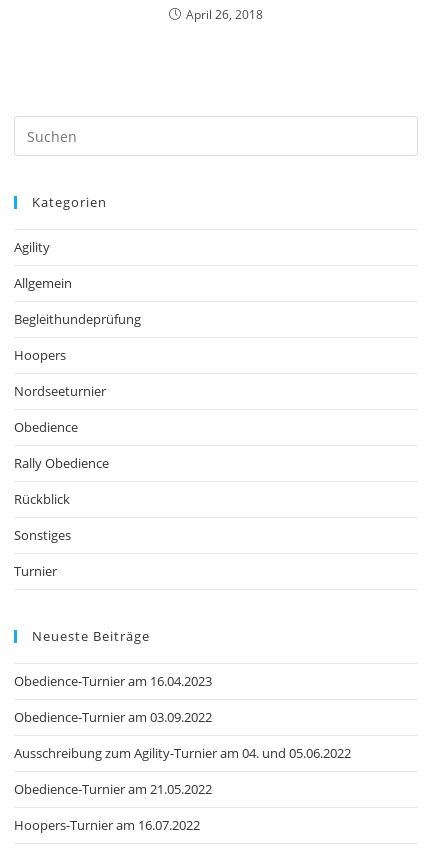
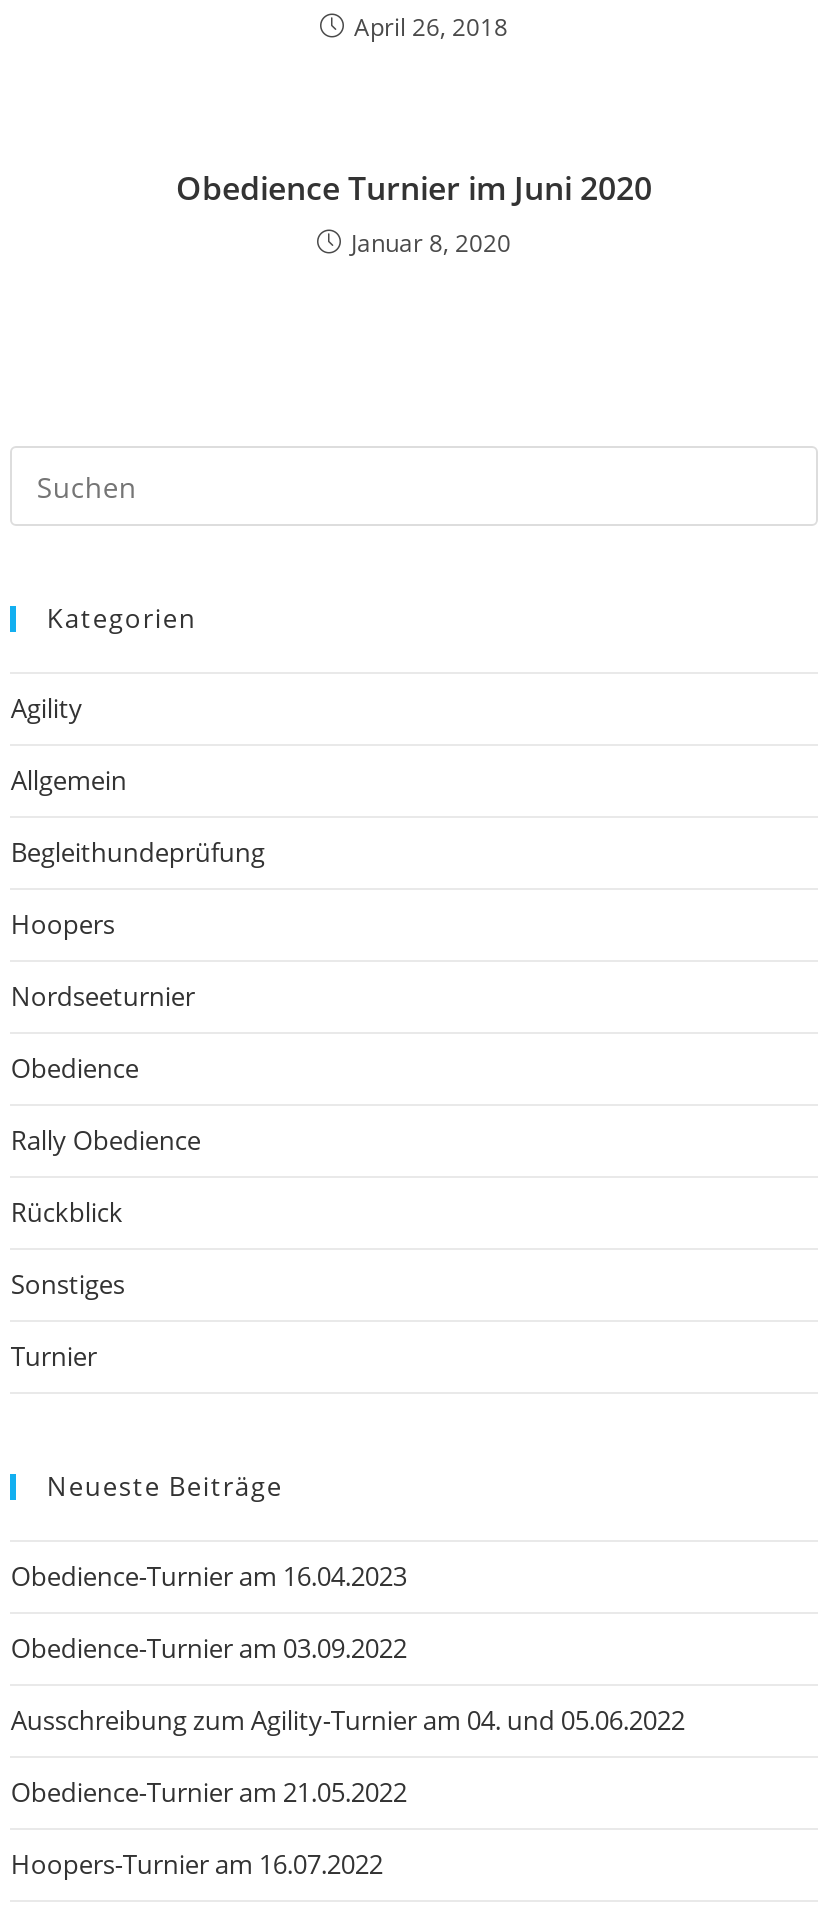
+ Obedience Turnier im Juni 2020
+ Januar 8, 2020
